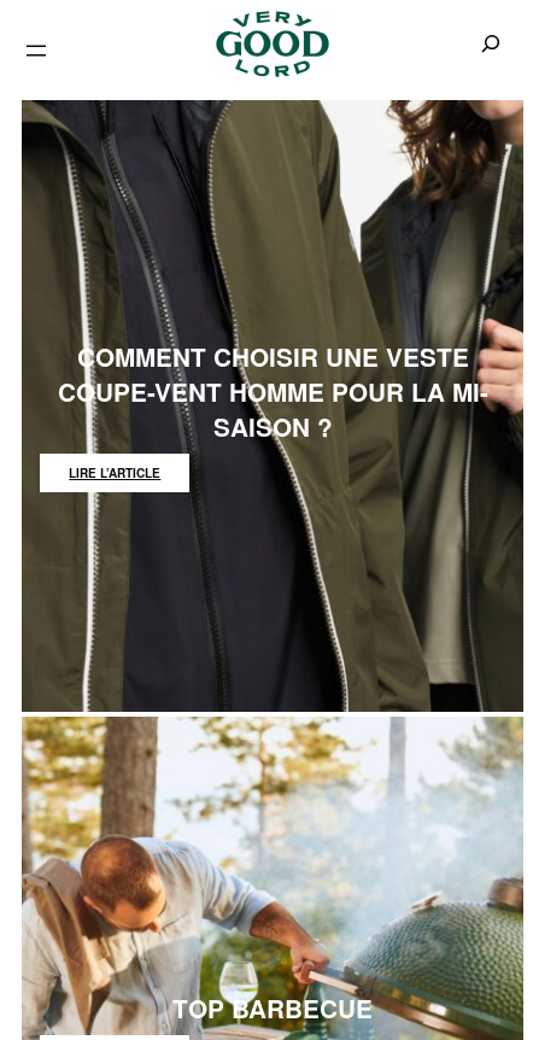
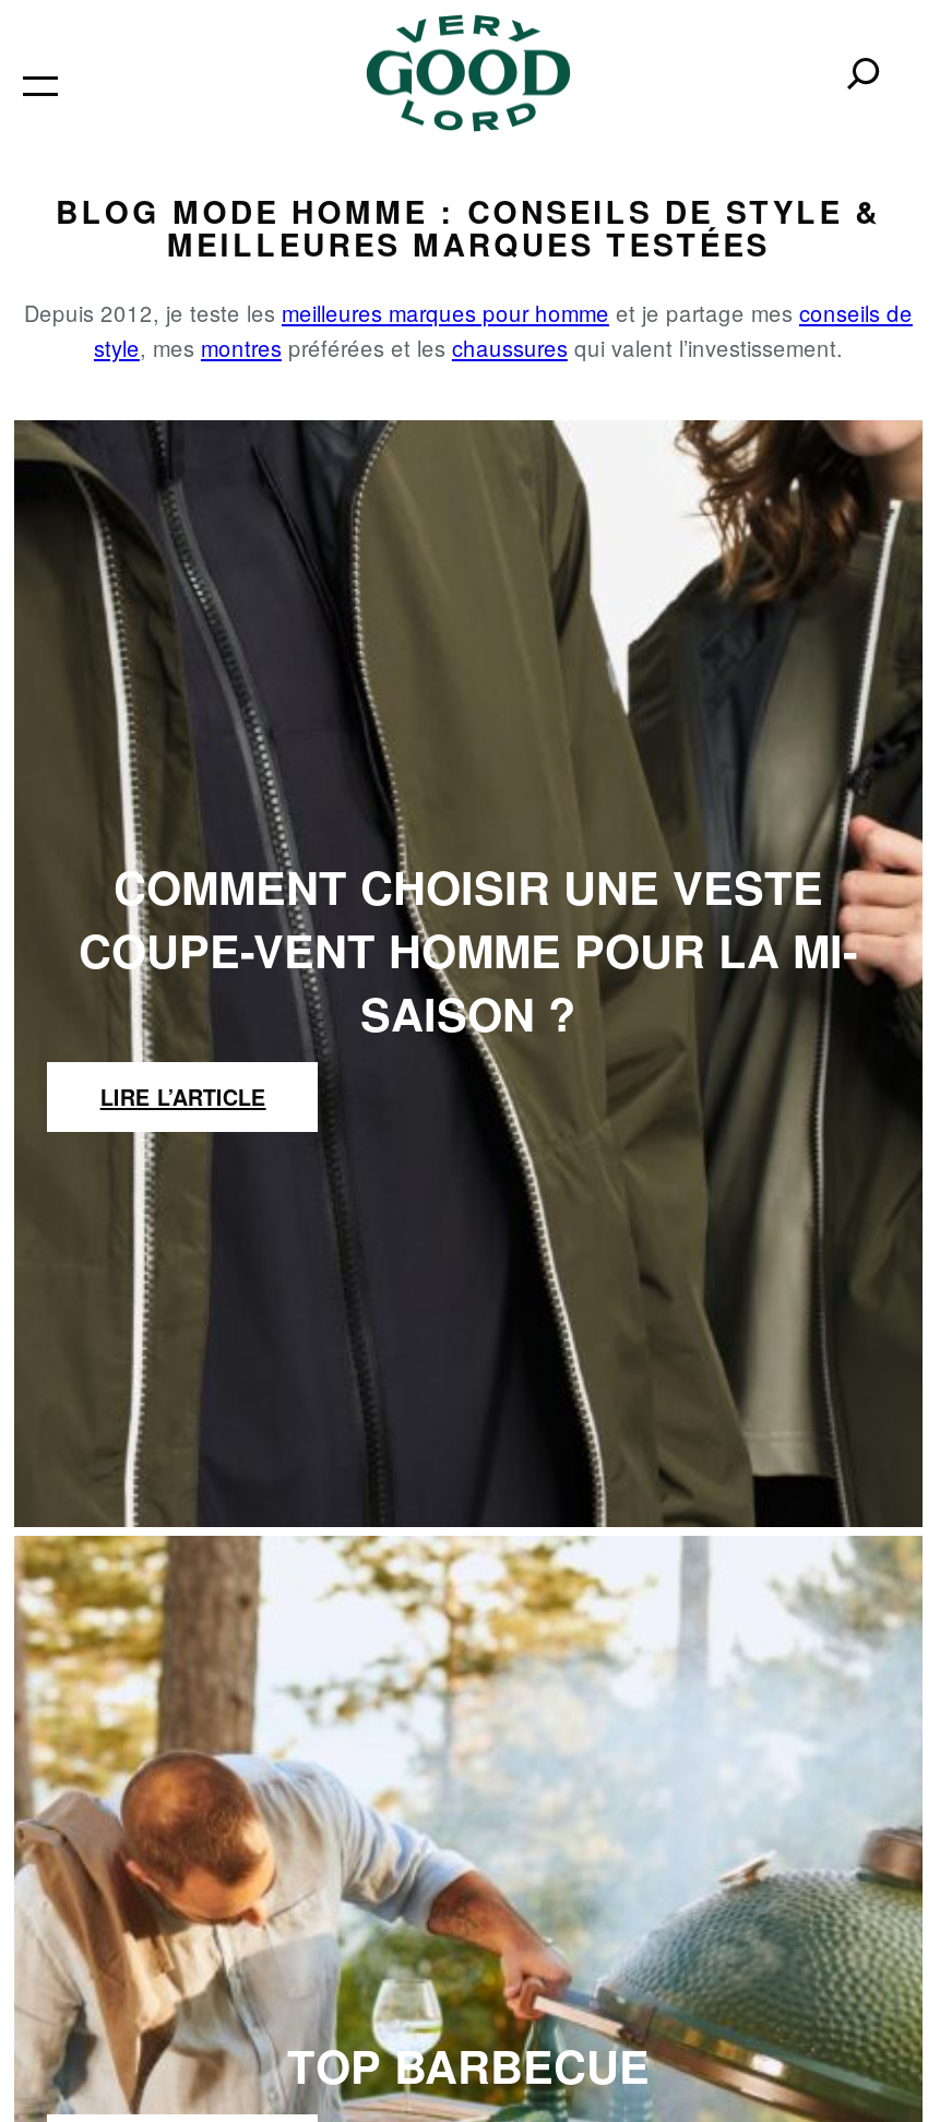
+ BLOG MODE HOMME : CONSEILS DE STYLE &
+ MEILLEURES MARQUES TESTÉES
+ Depuis 2012, je teste les meilleures marques pour homme et je partage mes conseils de
+ style, mes montres préférées et les chaussures qui valent l’investissement.
